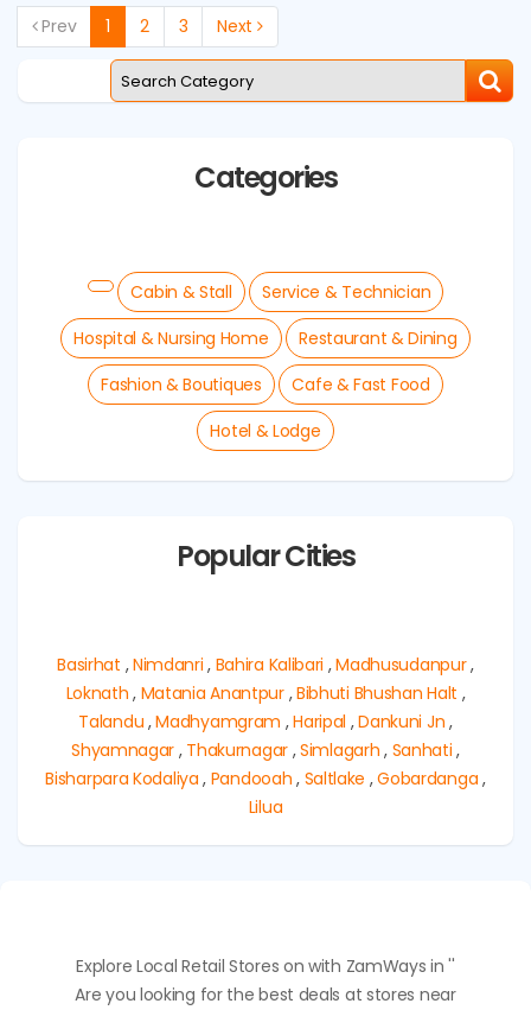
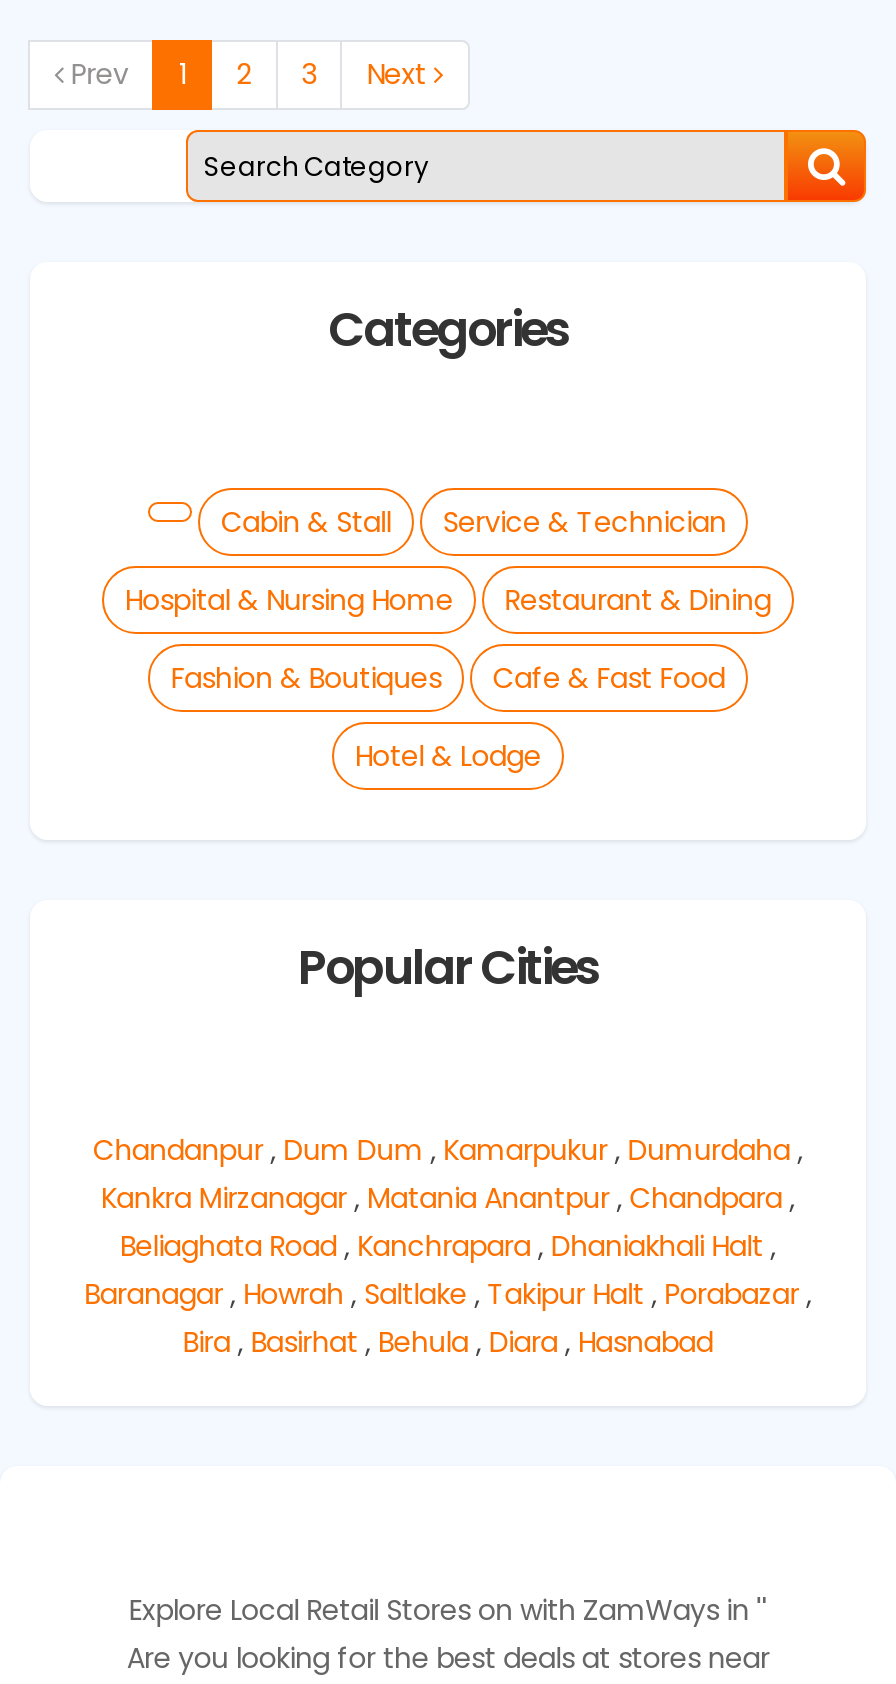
- Basirhat, Nimdanri, Bahira Kalibari, Madhusudanpur,
- Loknath, Matania Anantpur, Bibhuti Bhushan Halt,
- Talandu, Madhyamgram, Haripal, Dankuni Jn,
- Shyamnagar, Thakurnagar, Simlagarh, Sanhati,
- Bisharpara Kodaliya, Pandooah, Saltlake, Gobardanga,
- Lilua
+ Chandanpur, Dum Dum, Kamarpukur, Dumurdaha,
+ Kankra Mirzanagar, Matania Anantpur, Chandpara,
+ Beliaghata Road, Kanchrapara, Dhaniakhali Halt,
+ Baranagar, Howrah, Saltlake, Takipur Halt, Porabazar,
+ Bira, Basirhat, Behula, Diara, Hasnabad
